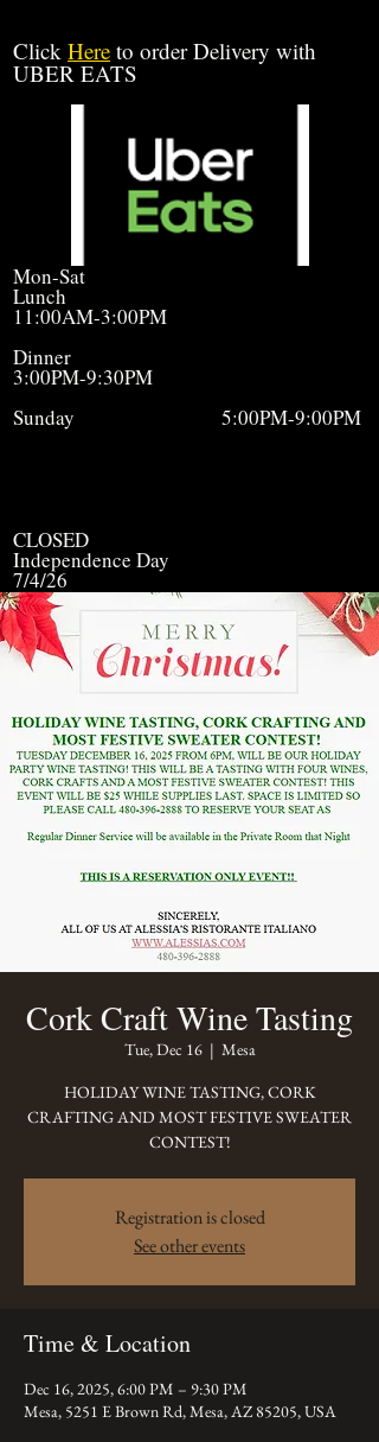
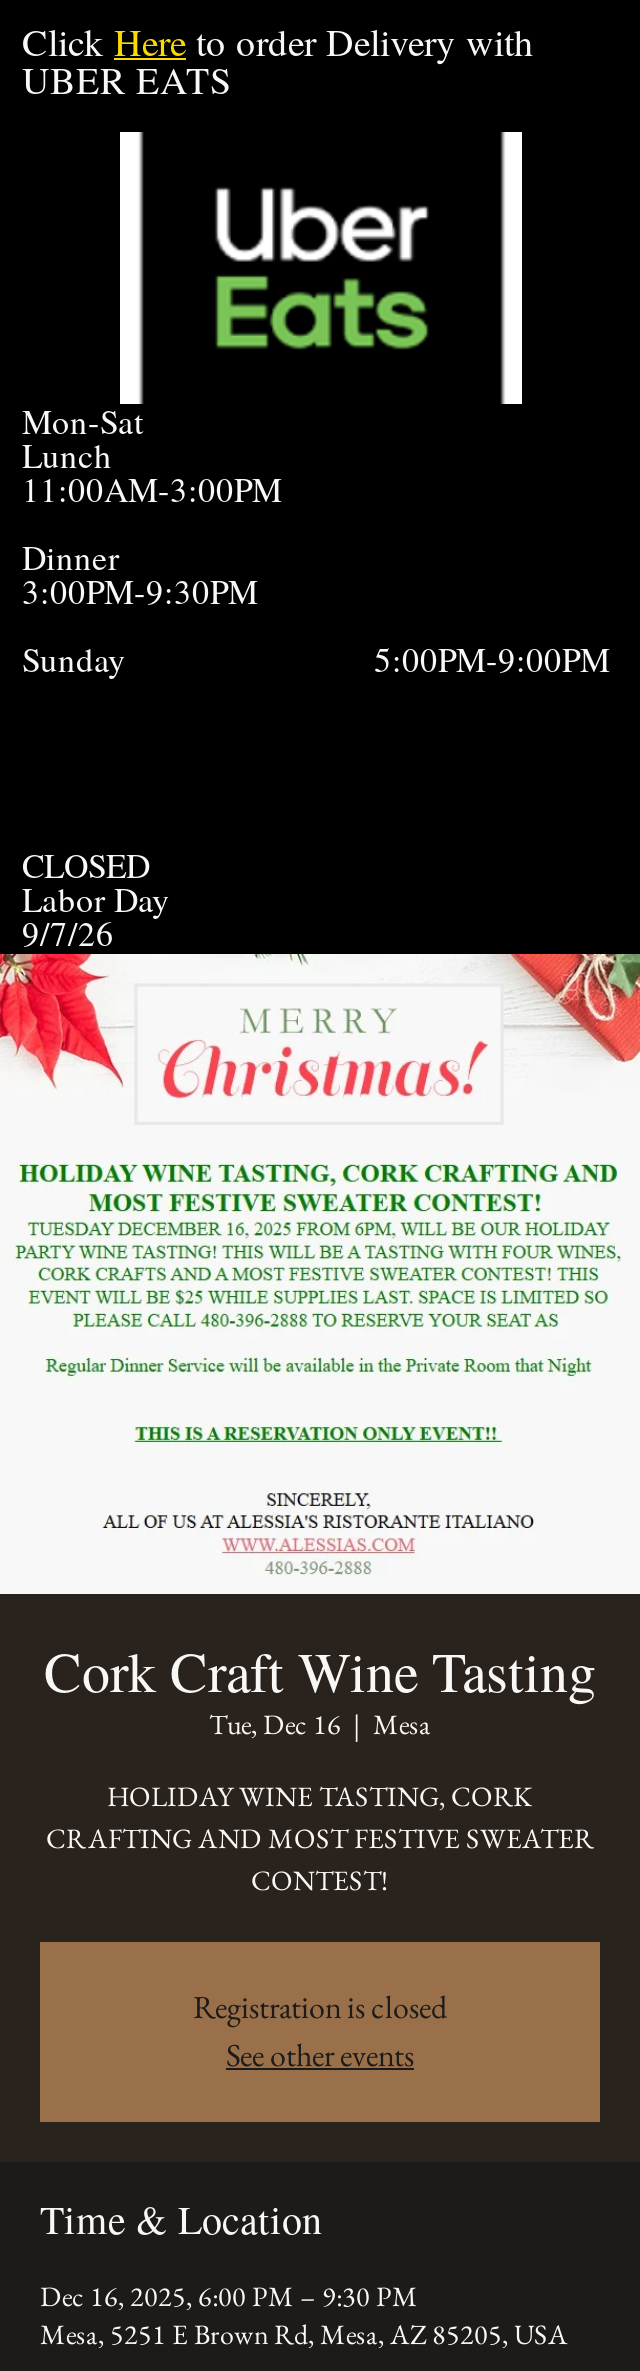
- Independence Day
+ Labor Day

- 7/4/26
+ 9/7/26
